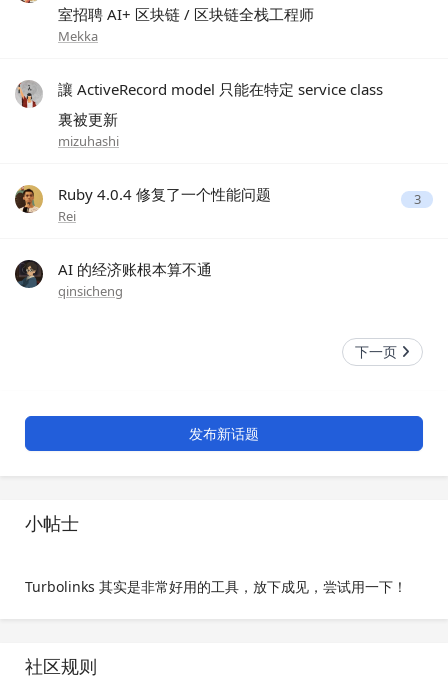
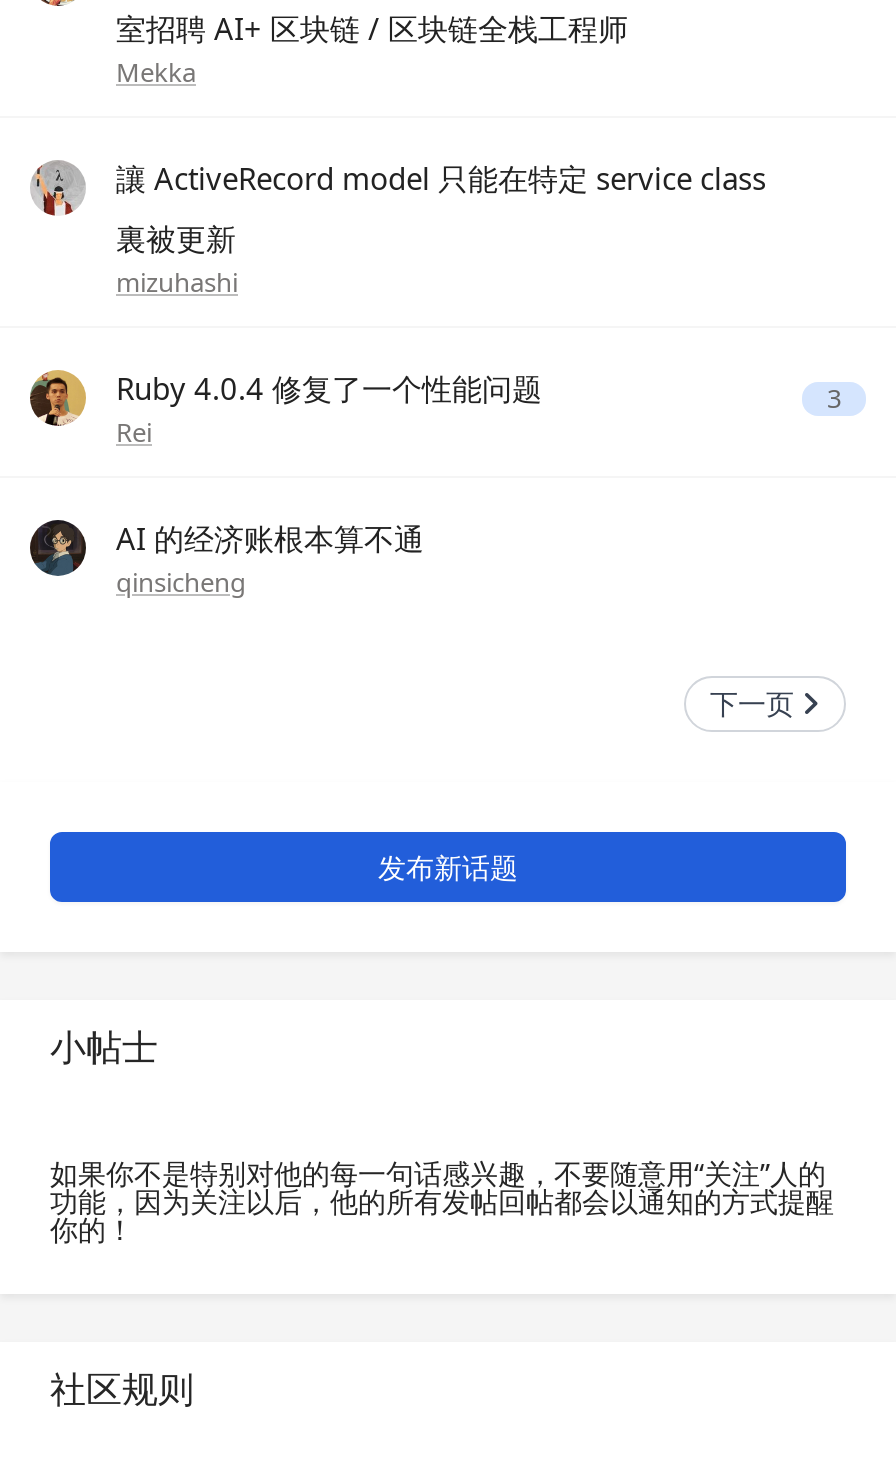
- Turbolinks 其实是非常好用的工具，放下成见，尝试用一下！
+ 如果你不是特别对他的每一句话感兴趣，不要随意用“关注”人的
+ 功能，因为关注以后，他的所有发帖回帖都会以通知的方式提醒
+ 你的！
